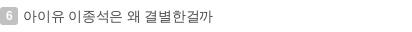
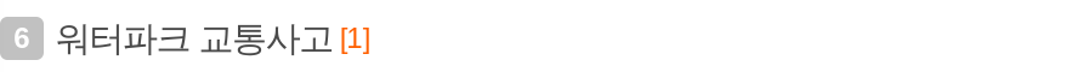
- 아이유 이종석은 왜 결별한걸까
+ 워터파크 교통사고 [1]
